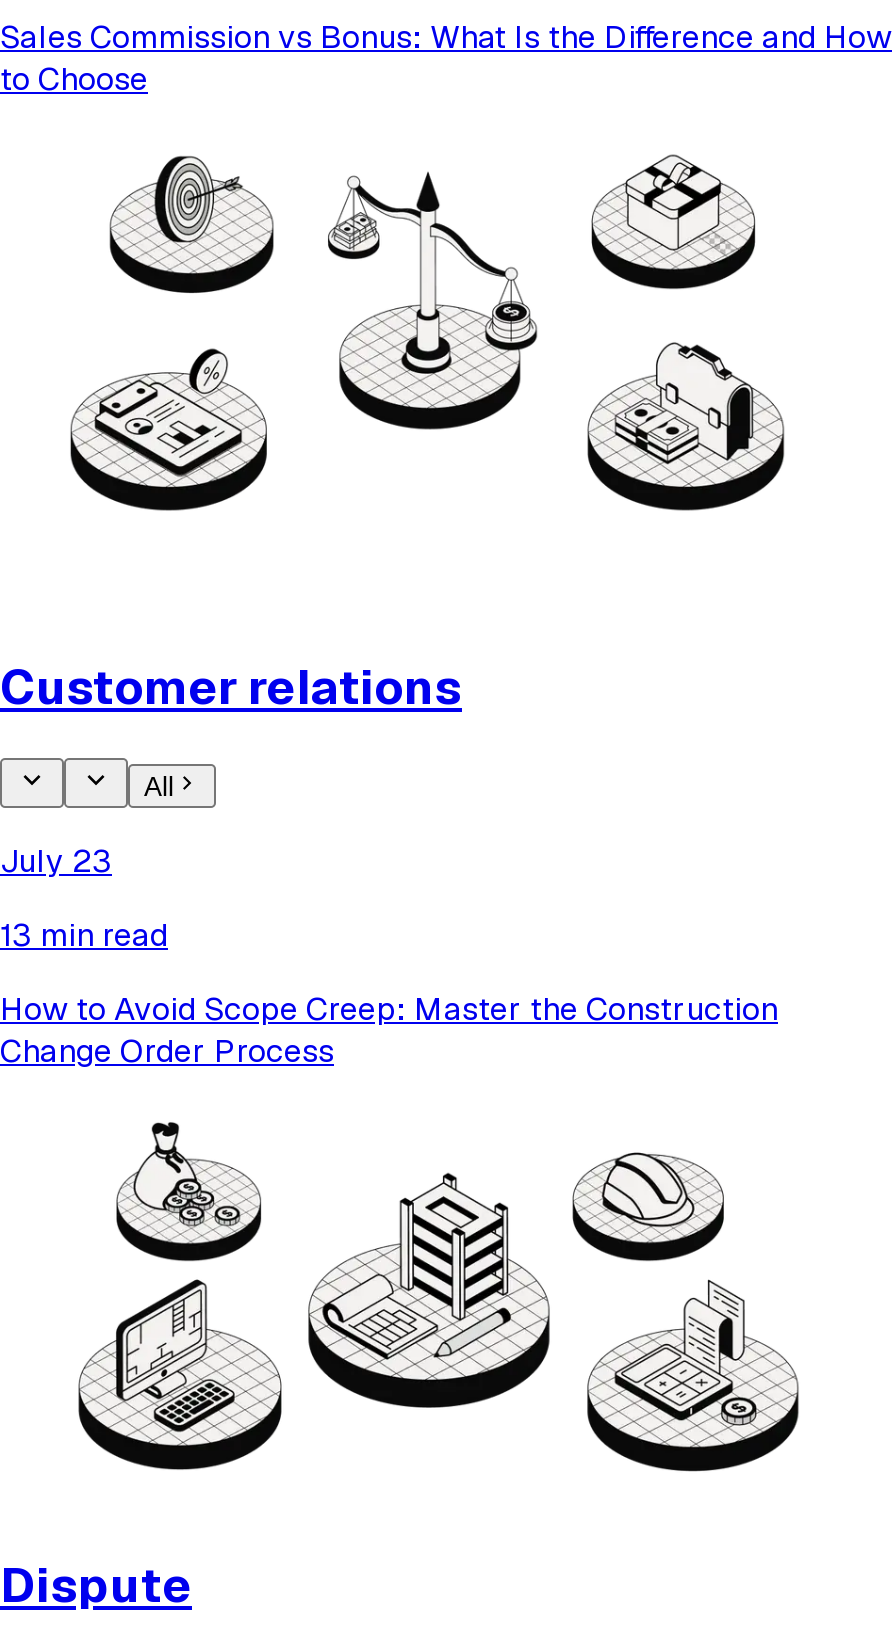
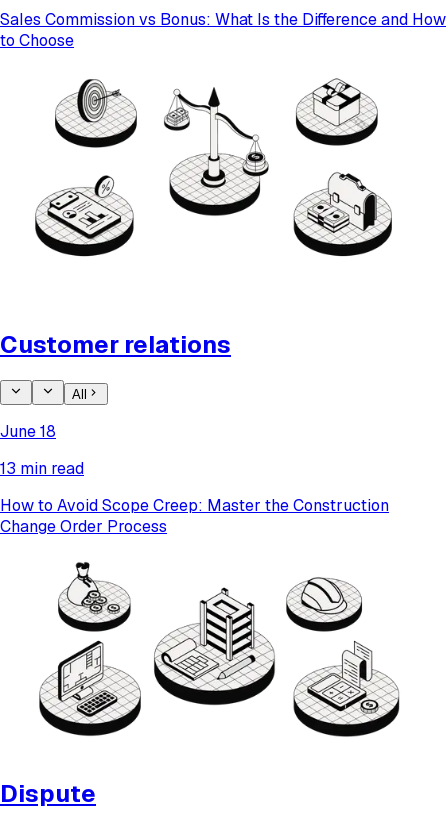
- July 23
+ June 18
